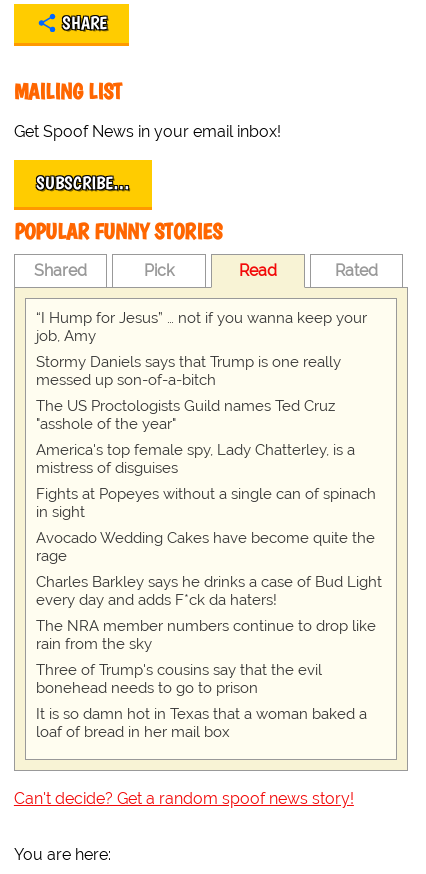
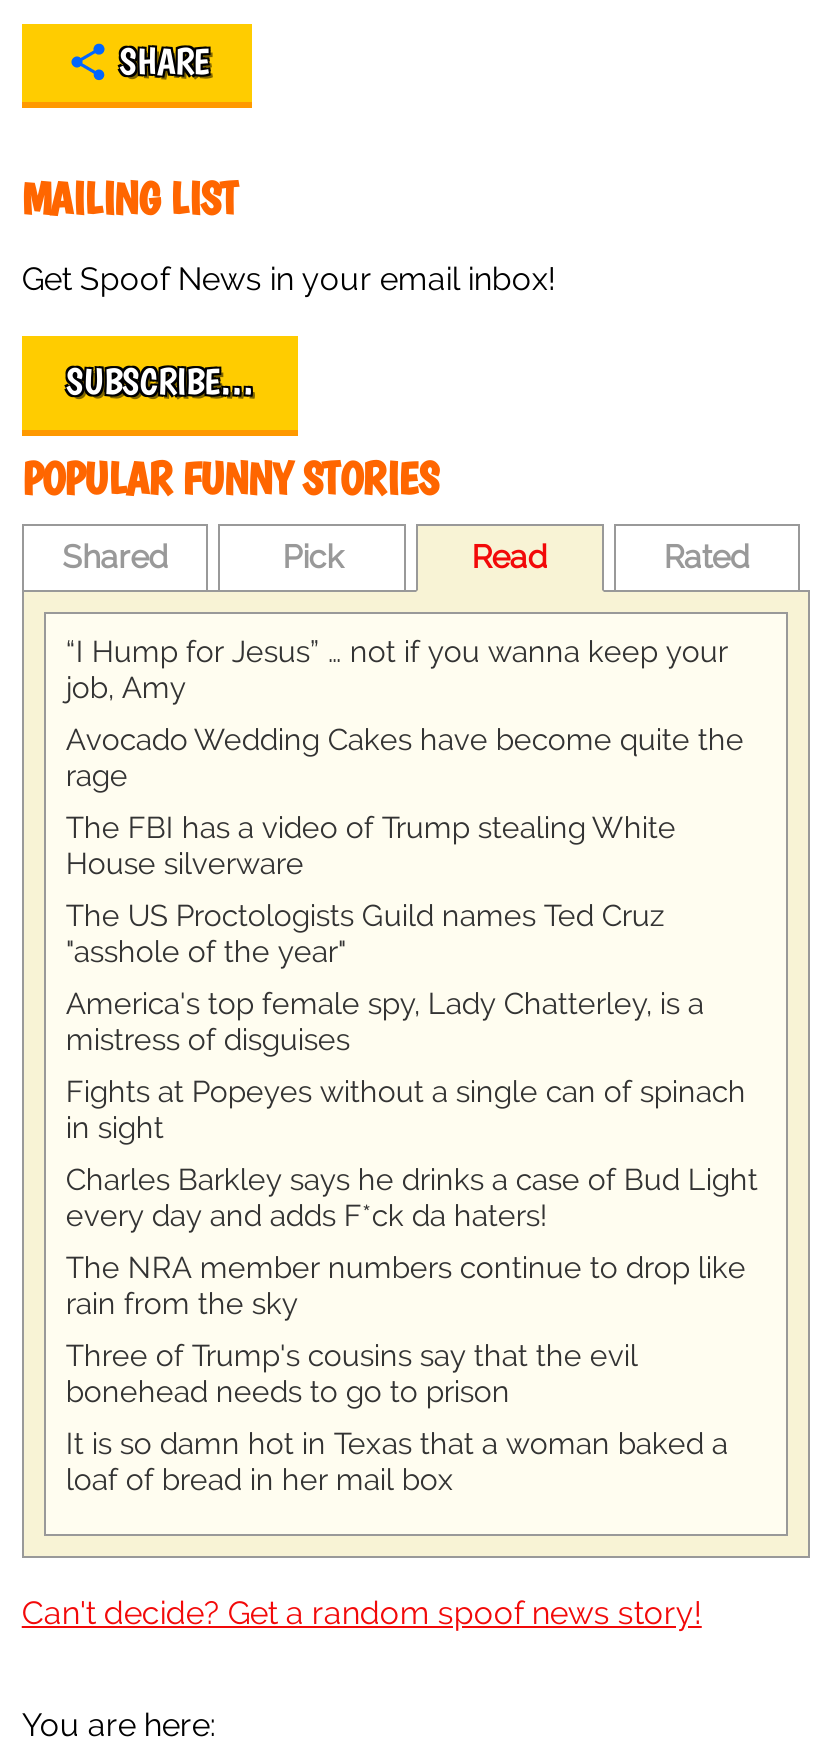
- Stormy Daniels says that Trump is one really
- messed up son-of-a-bitch
+ The FBI has a video of Trump stealing White
+ House silverware

moved down: The US Proctologists Guild names Ted Cruz | "asshole of the year" | America's top female spy, Lady Chatterley, is a | mistress of disguises | Fights at Popeyes without a single can of spinach | in sight

moved up: Avocado Wedding Cakes have become quite the | rage
